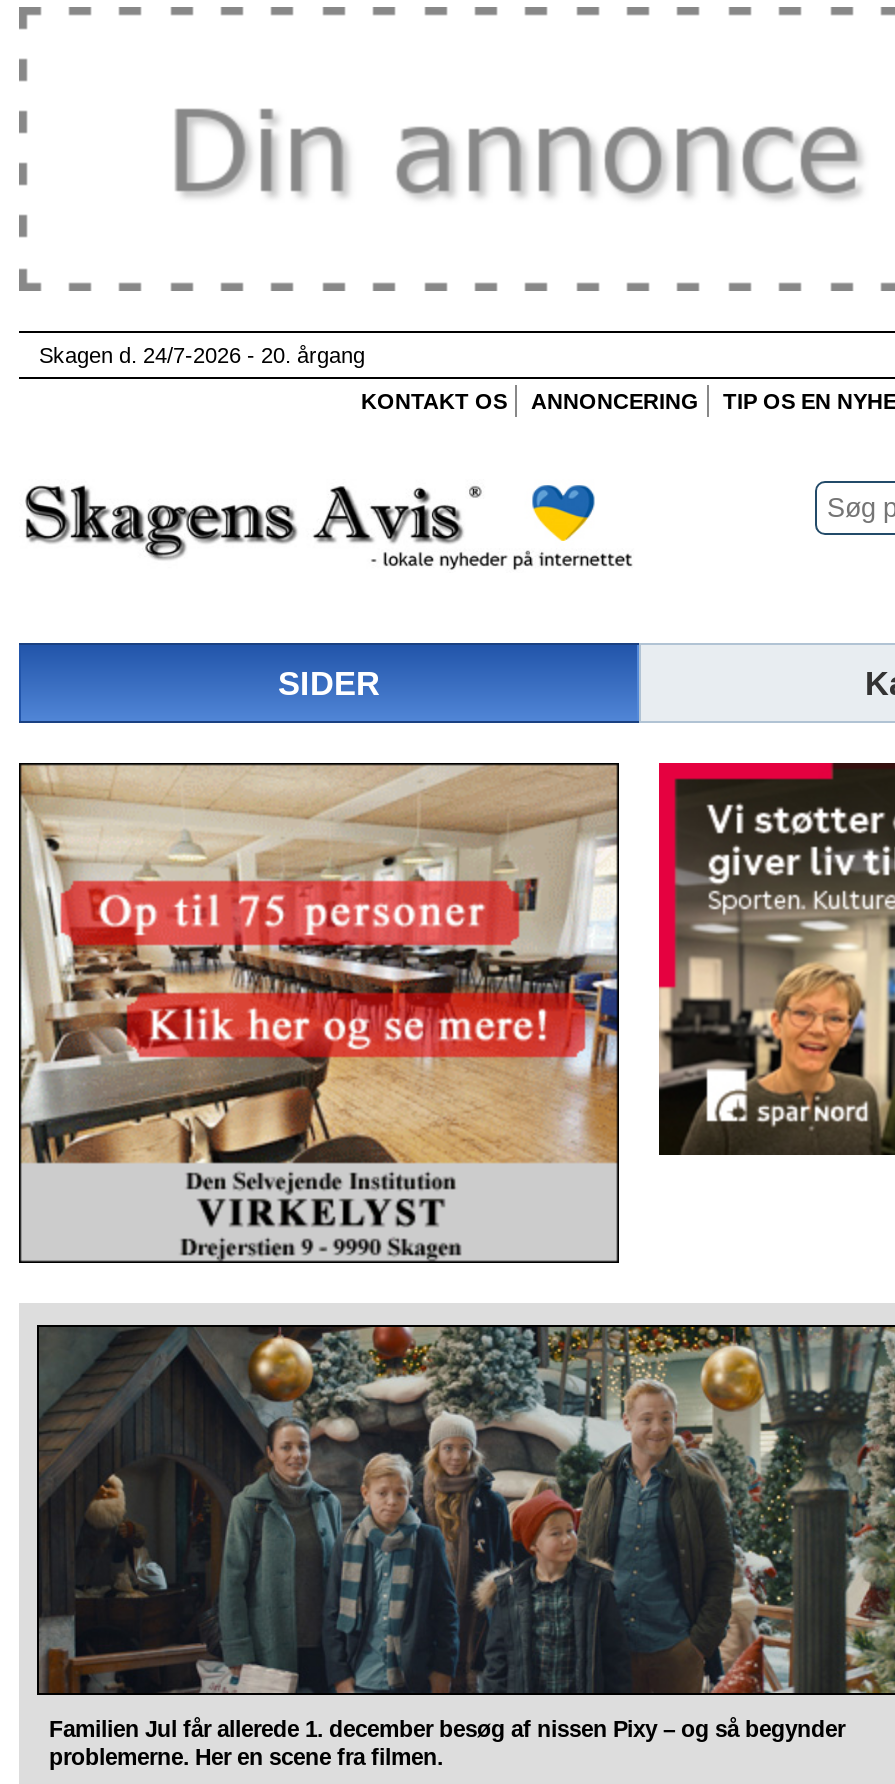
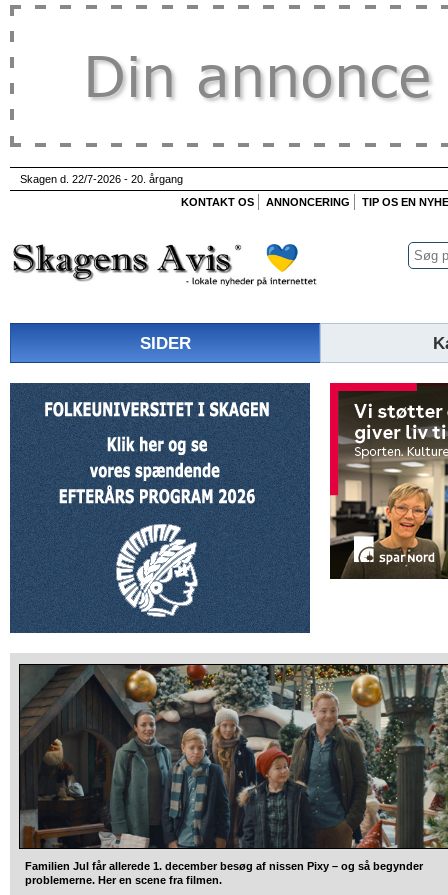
- Skagen d. 24/7-2026 - 20. årgang
+ Skagen d. 22/7-2026 - 20. årgang

- [image]
+ [image]
